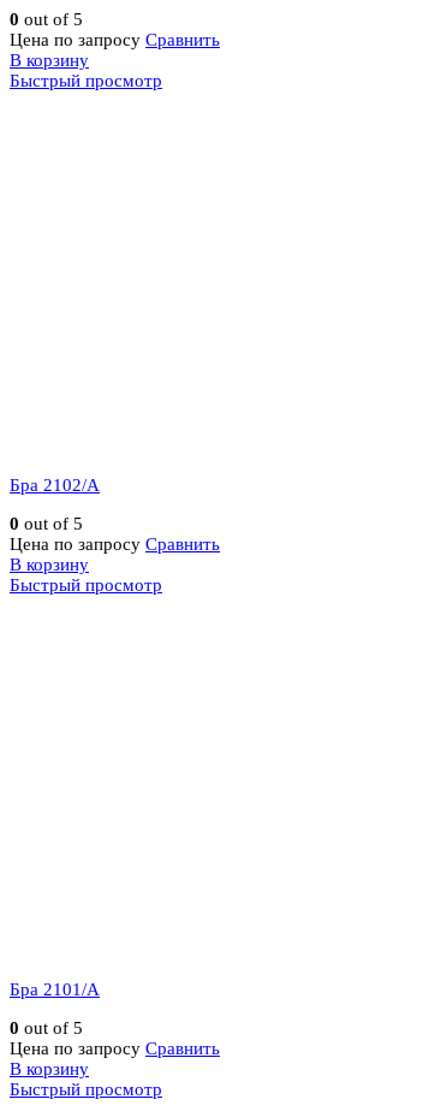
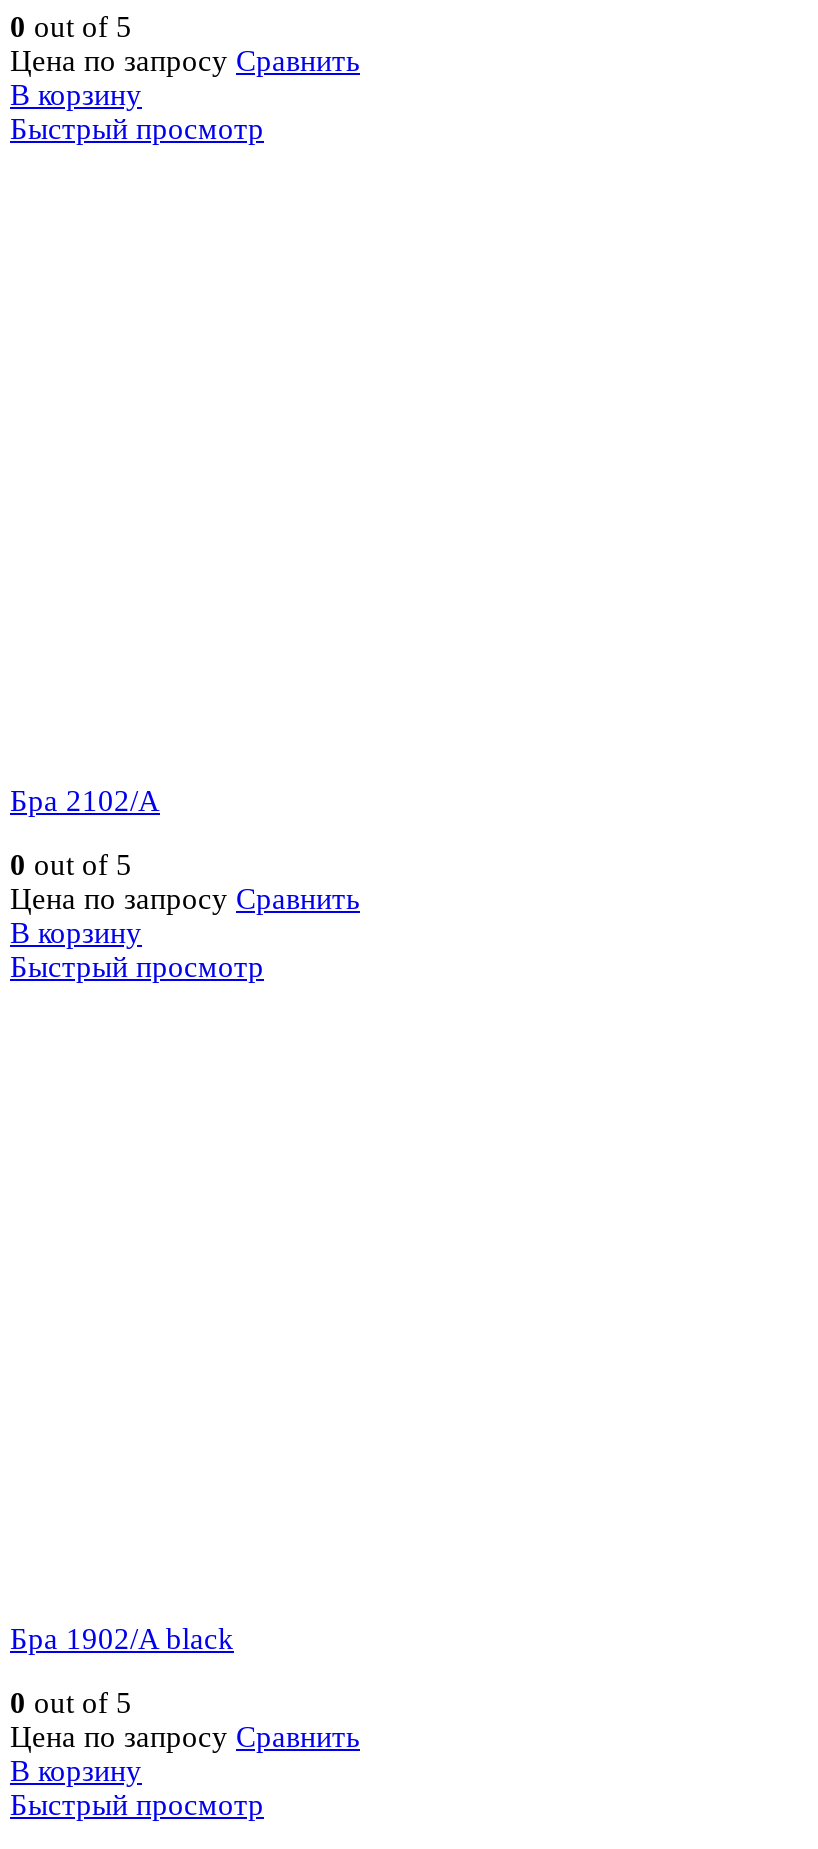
- Бра 2101/A
+ Бра 1902/A black
